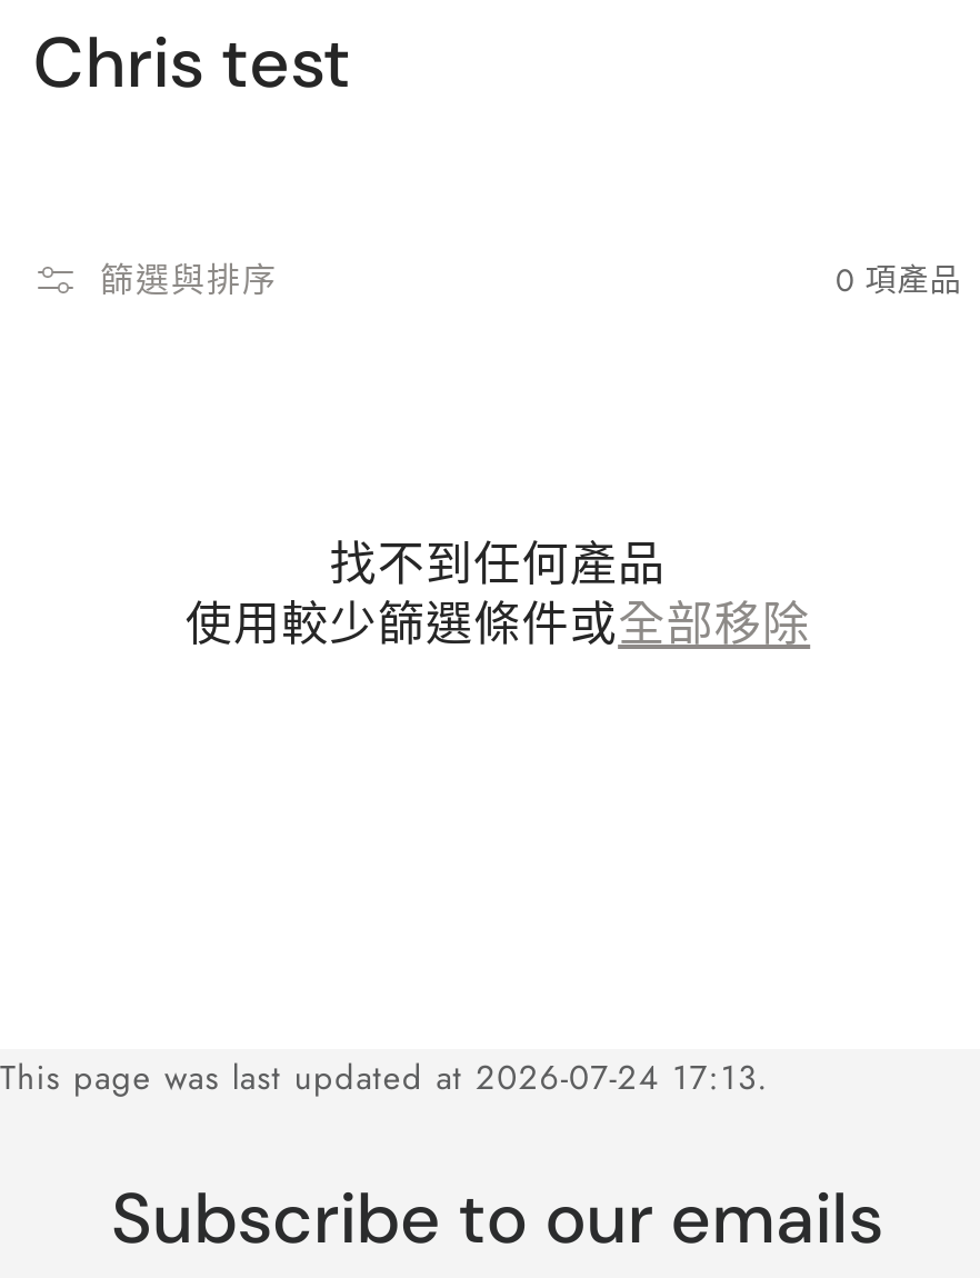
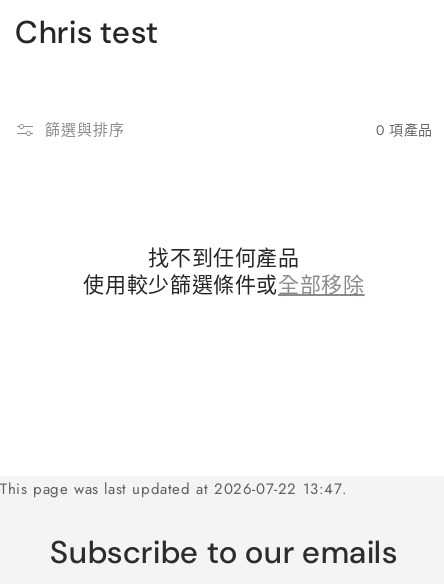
- This page was last updated at 2026-07-24 17:13.
+ This page was last updated at 2026-07-22 13:47.
